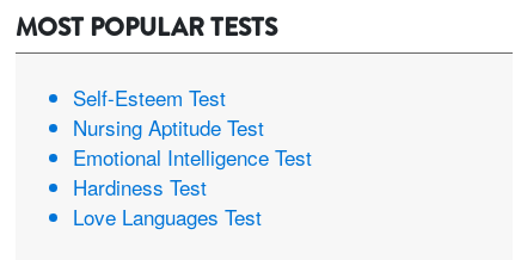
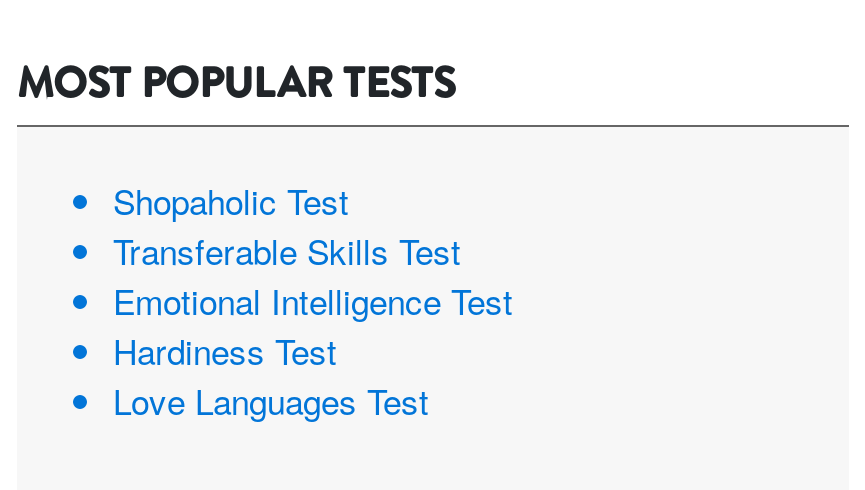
- Self-Esteem Test
+ Shopaholic Test

- Nursing Aptitude Test
+ Transferable Skills Test
